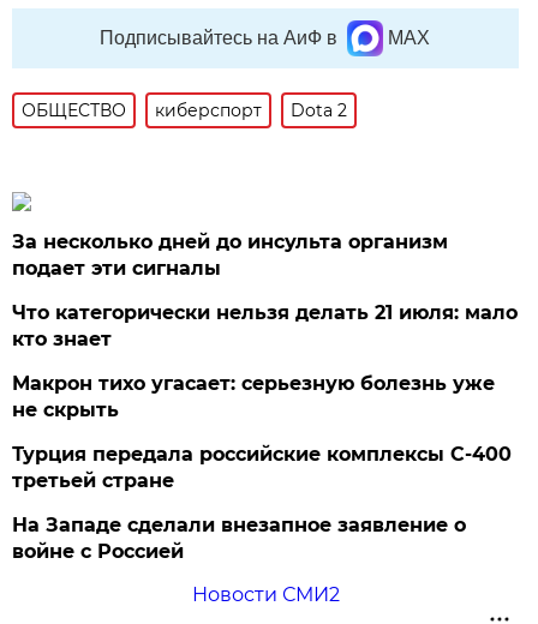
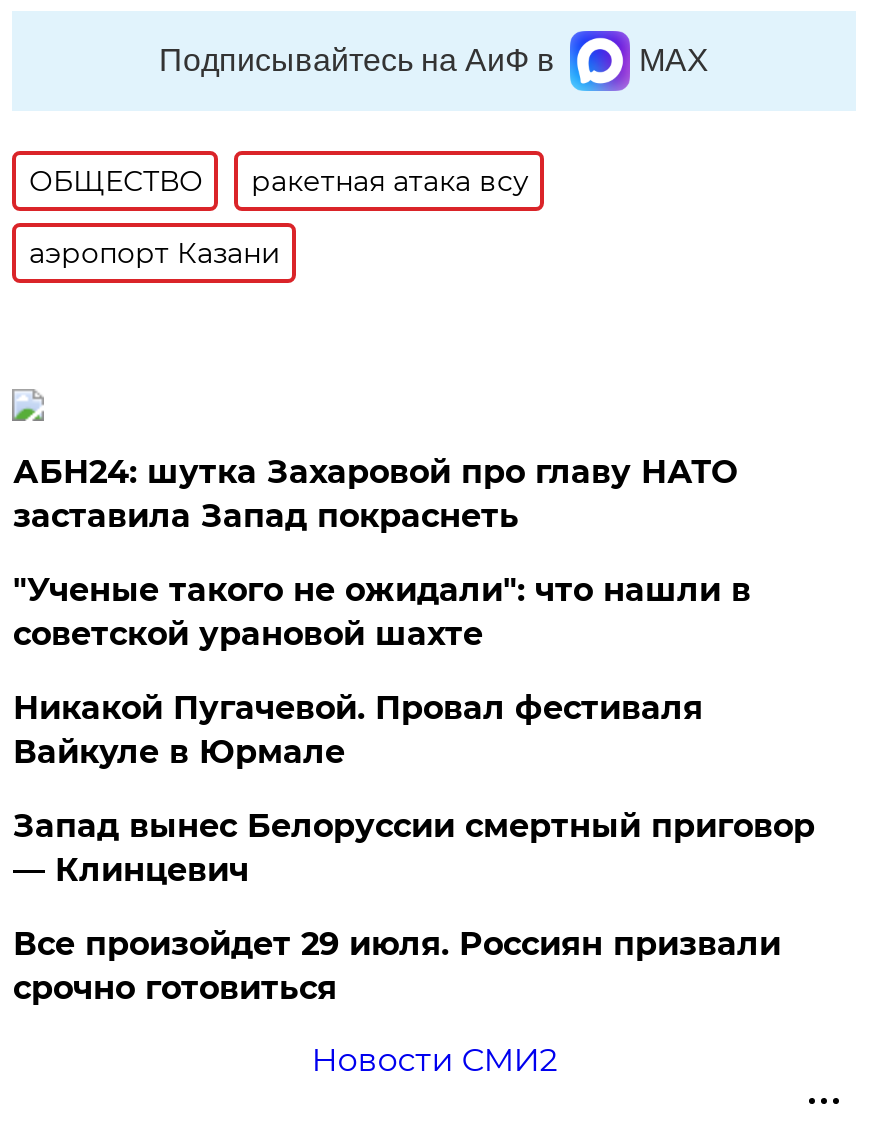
- киберспорт
- Dota 2
+ ракетная атака всу
+ аэропорт Казани

- За несколько дней до инсульта организм
- подает эти сигналы
- Что категорически нельзя делать 21 июля: мало
- кто знает
- Макрон тихо угасает: серьезную болезнь уже
- не скрыть
- Турция передала российские комплексы С-400
- третьей стране
- На Западе сделали внезапное заявление о
- войне с Россией
+ АБН24: шутка Захаровой про главу НАТО
+ заставила Запад покраснеть
+ "Ученые такого не ожидали": что нашли в
+ советской урановой шахте
+ Никакой Пугачевой. Провал фестиваля
+ Вайкуле в Юрмале
+ Запад вынес Белоруссии смертный приговор
+ — Клинцевич
+ Все произойдет 29 июля. Россиян призвали
+ срочно готовиться
